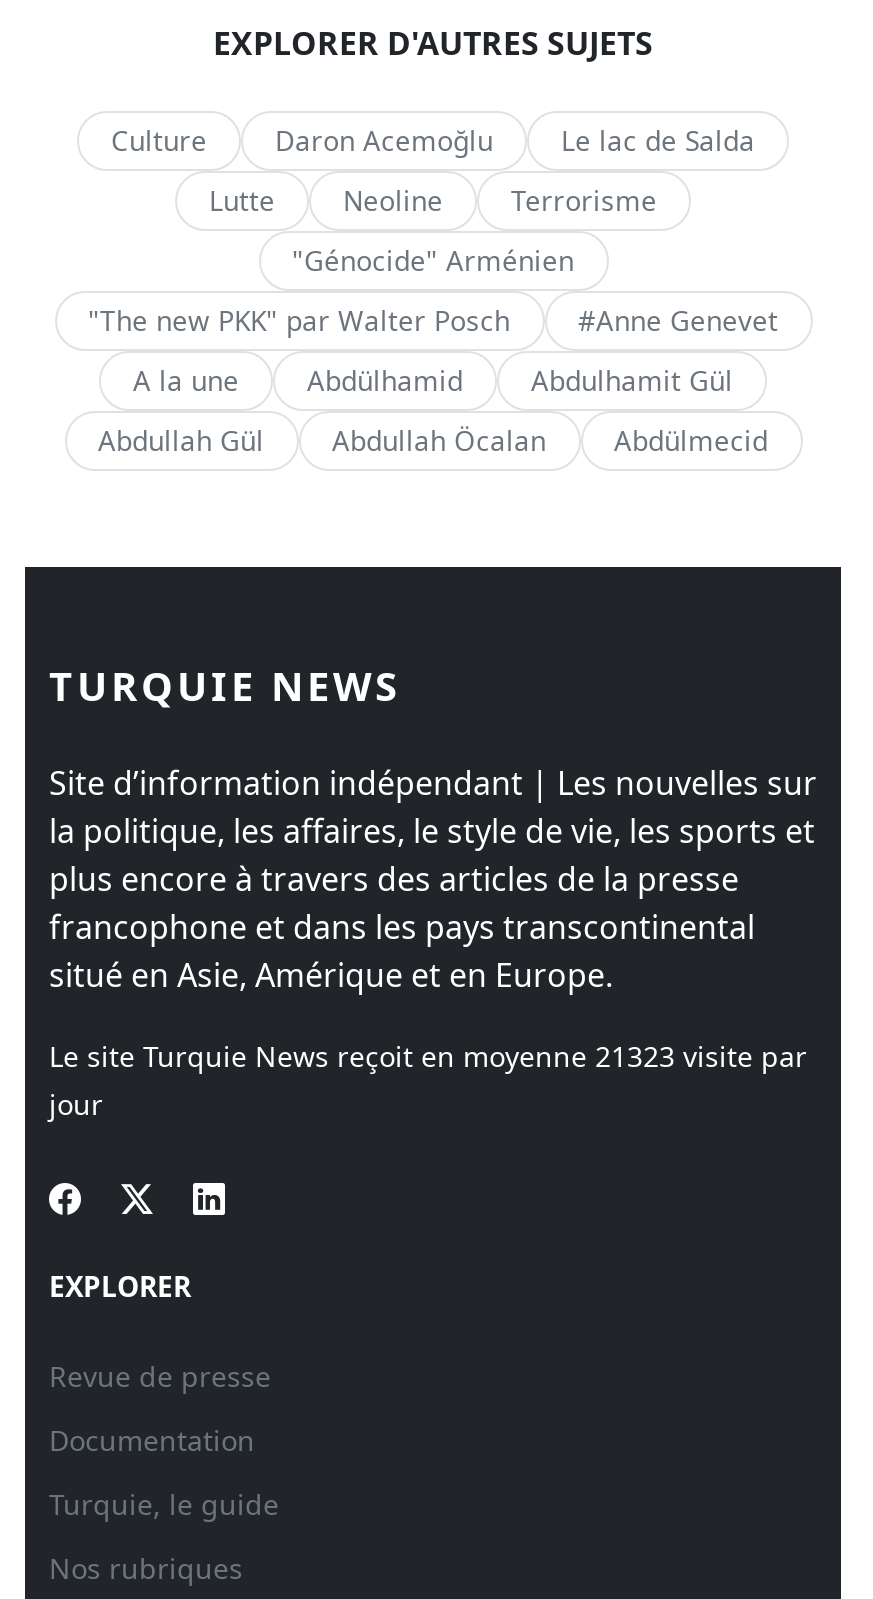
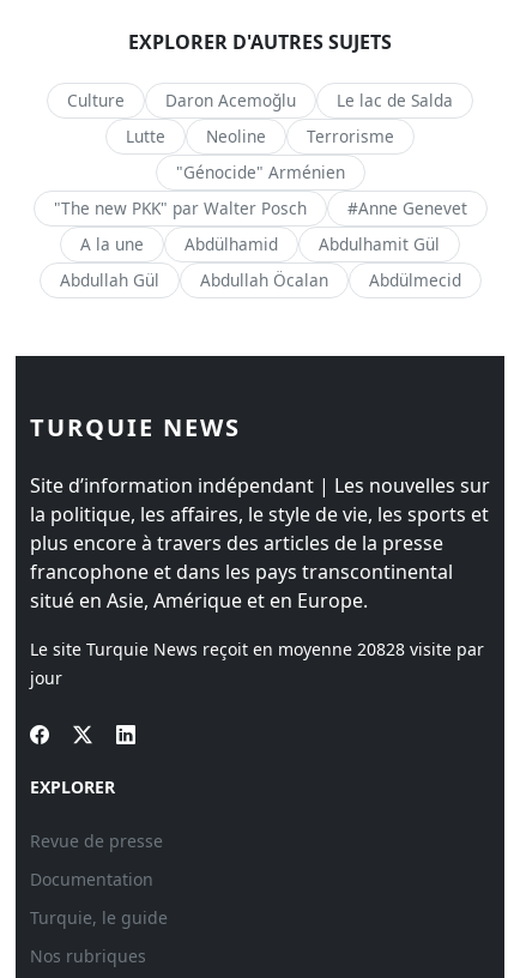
- Le site Turquie News reçoit en moyenne 21323 visite par
+ Le site Turquie News reçoit en moyenne 20828 visite par
